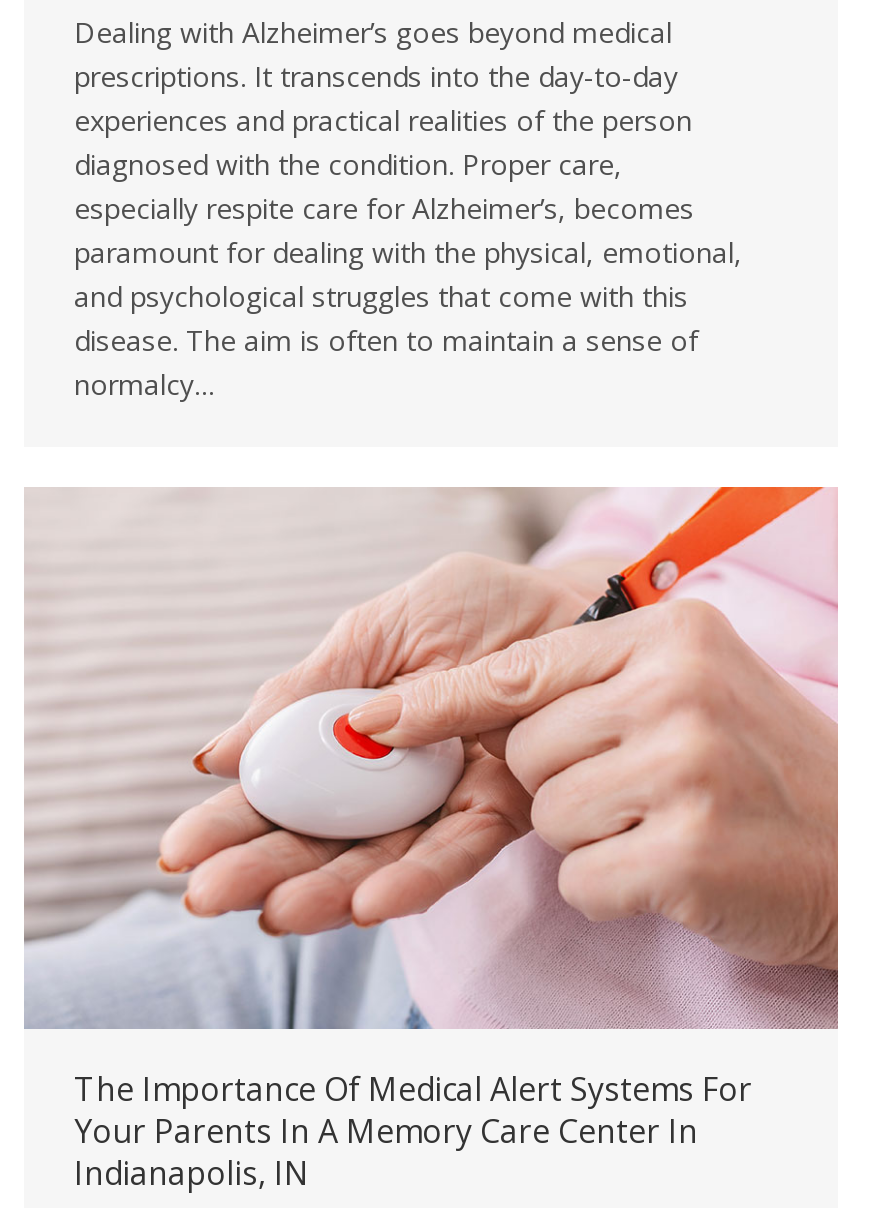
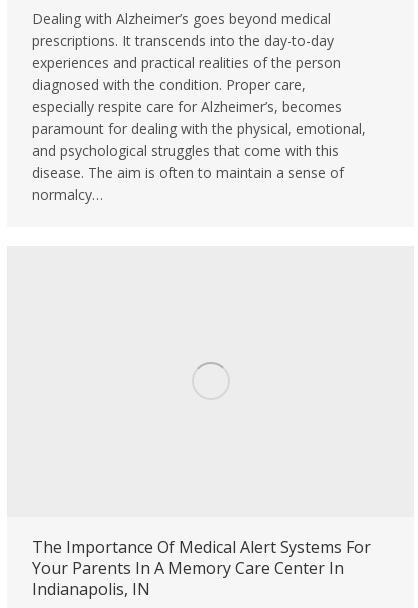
- [image]
